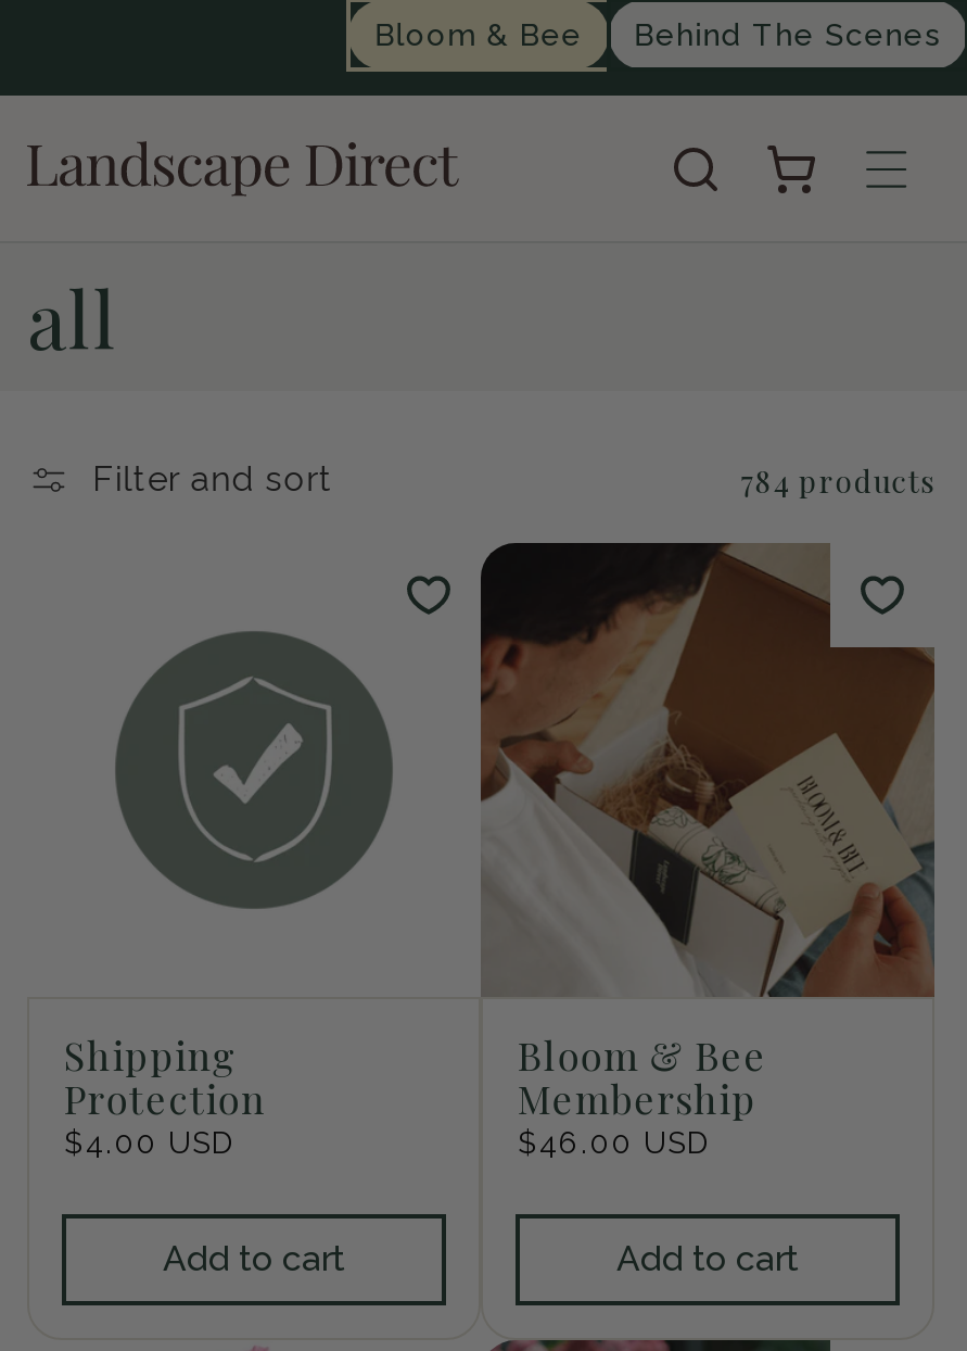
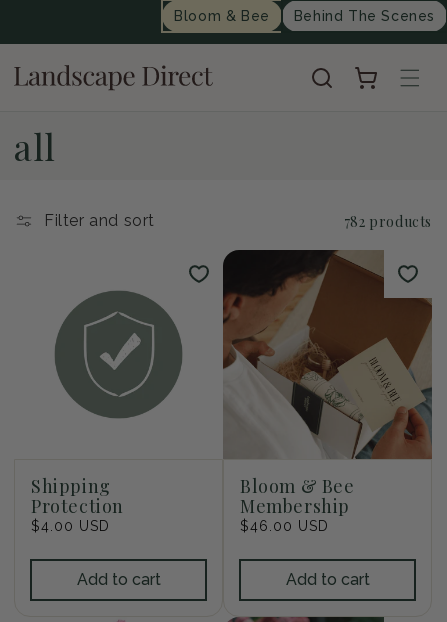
- 784 products
+ 782 products
